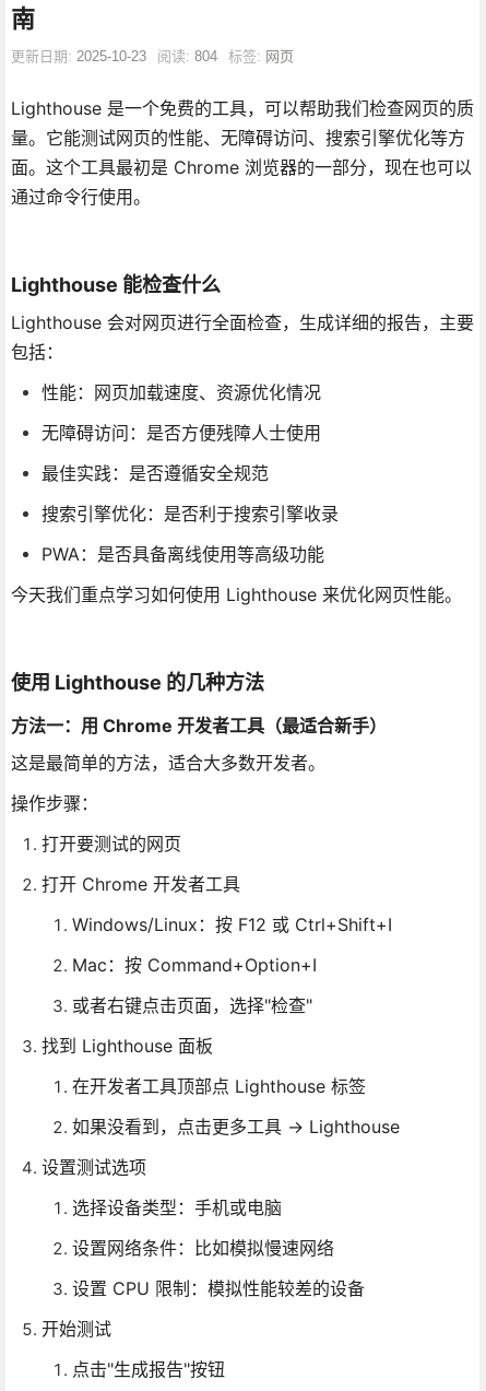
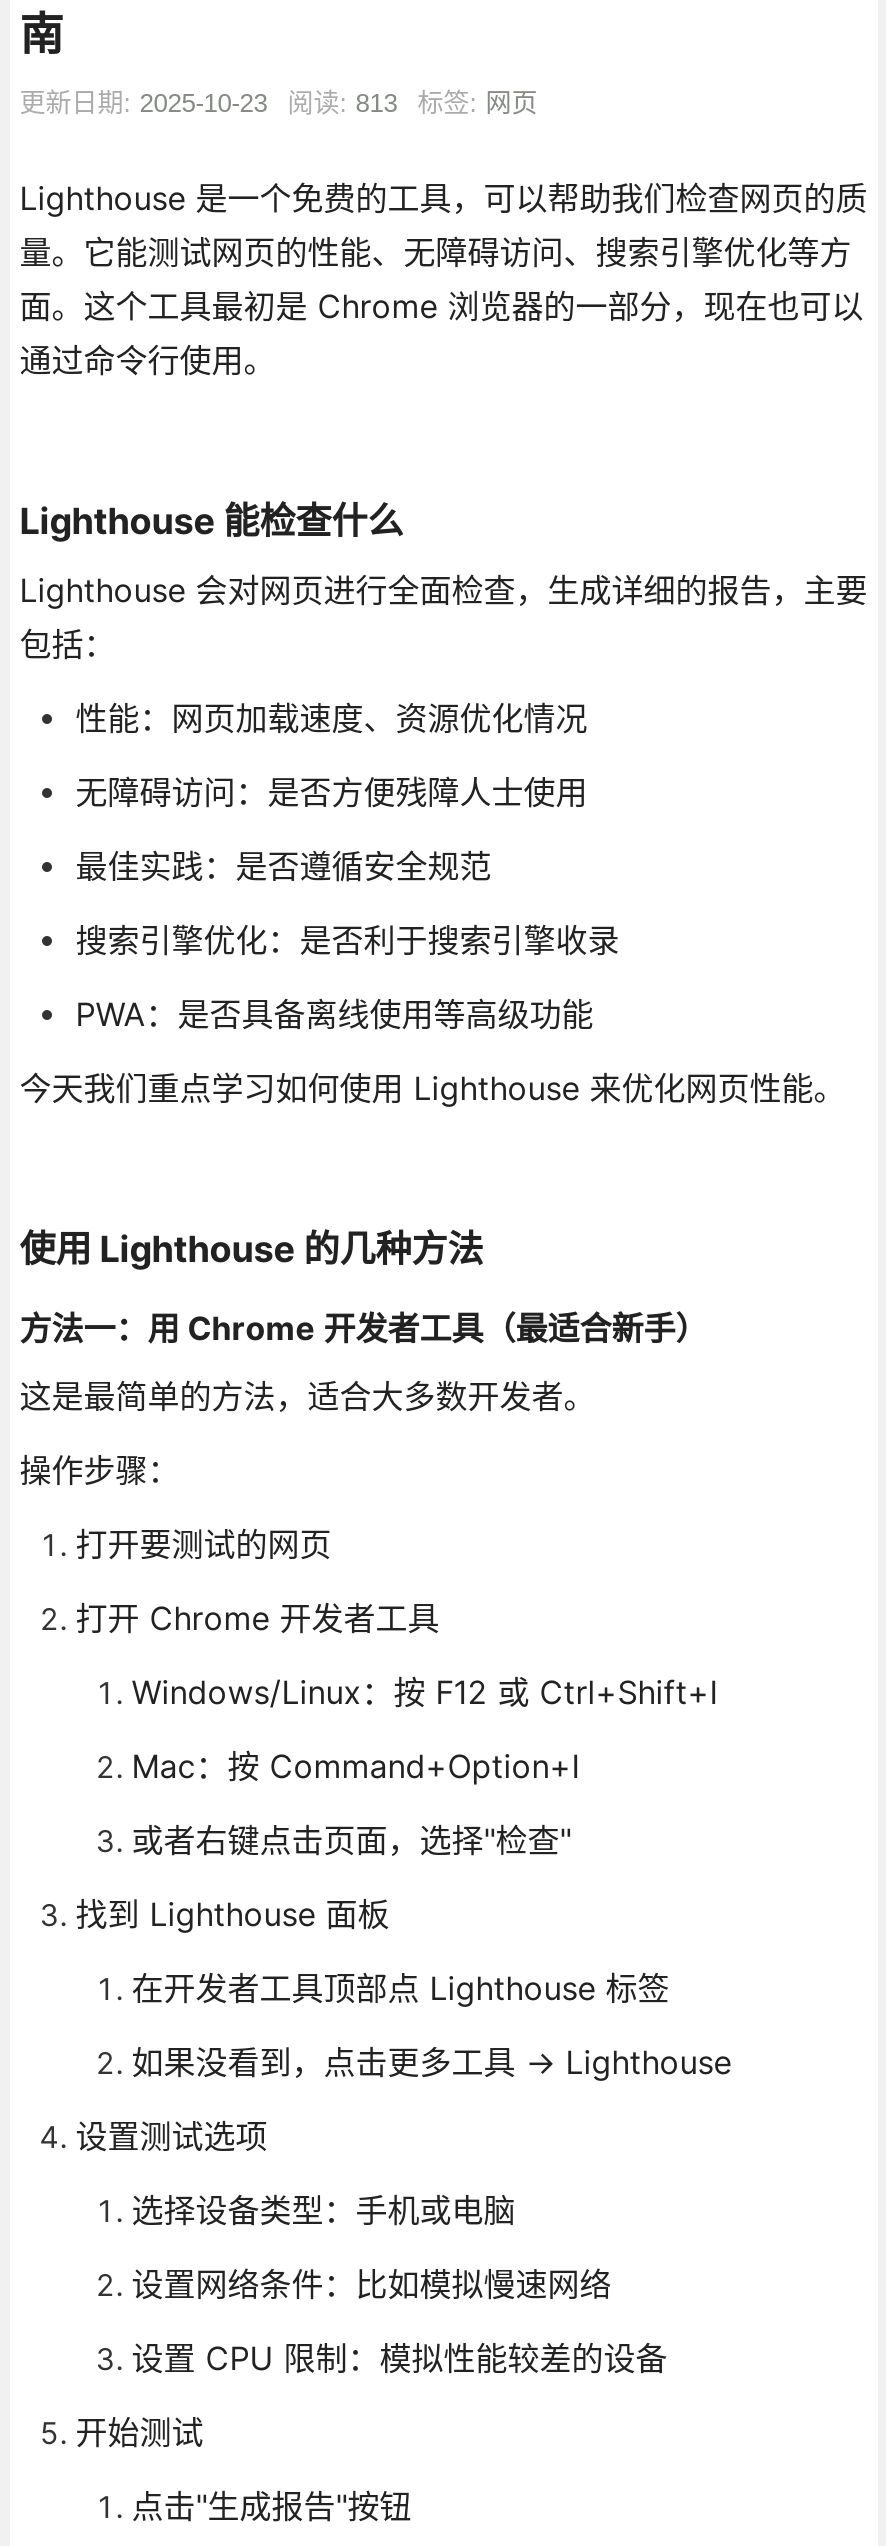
- 更新日期: 2025-10-23 阅读: 804 标签:网页
+ 更新日期: 2025-10-23 阅读: 813 标签:网页
